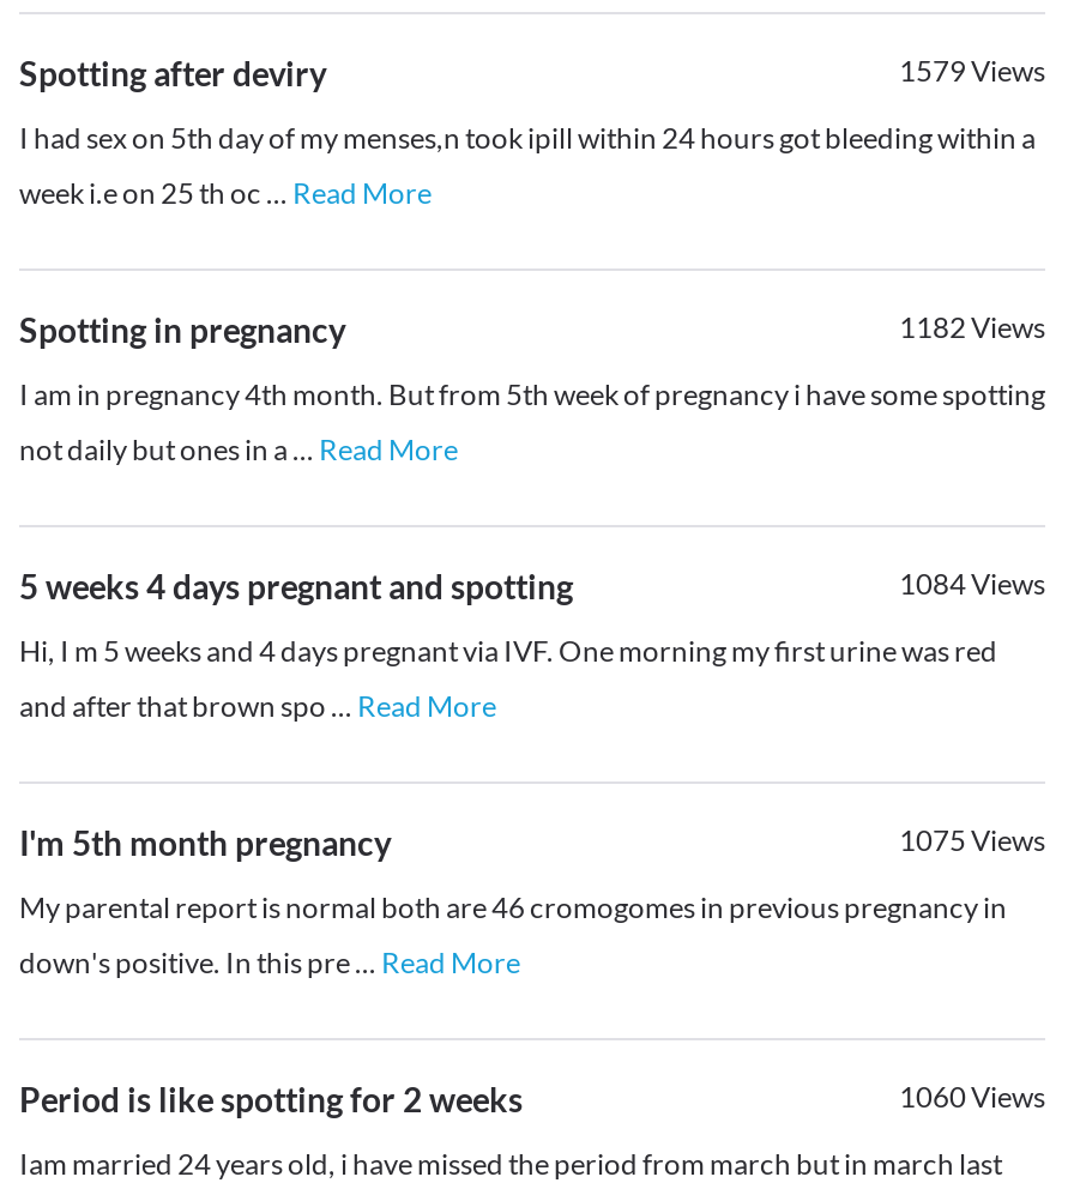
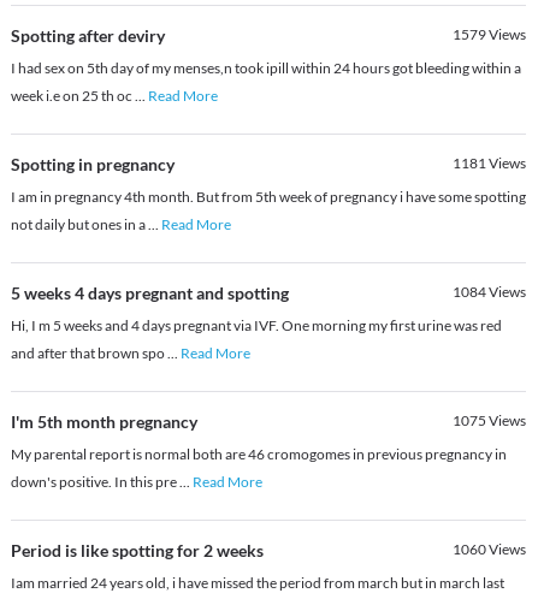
- 1182Views
+ 1181Views
